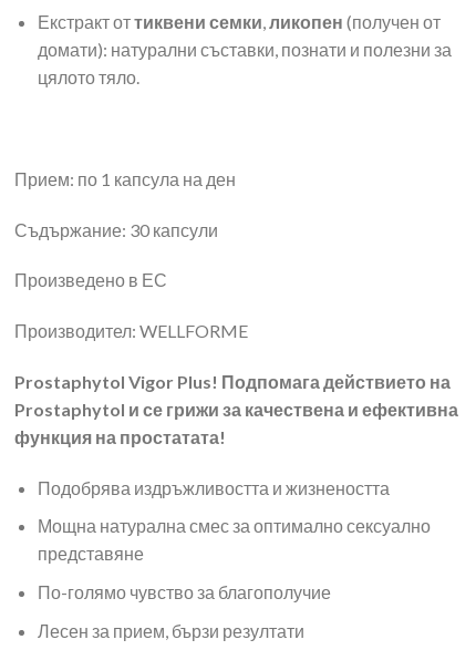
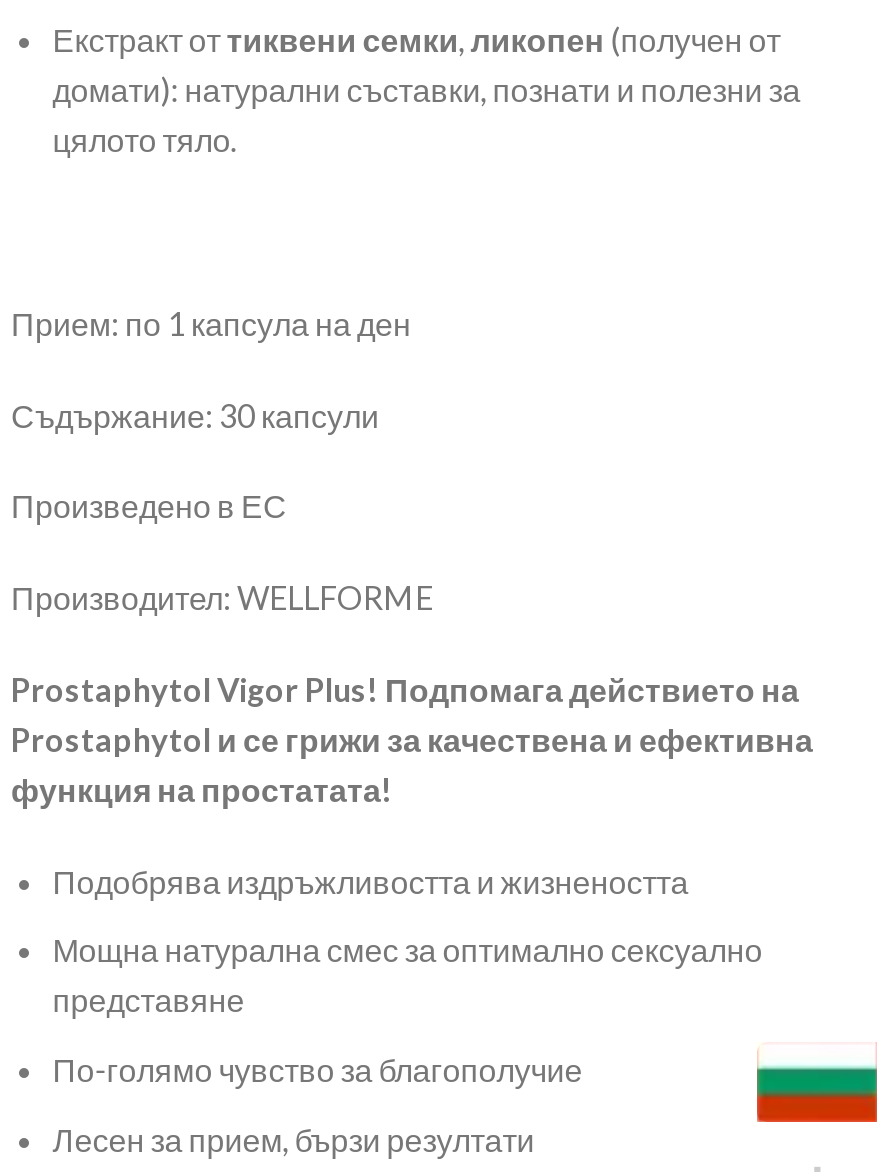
+ [image]
